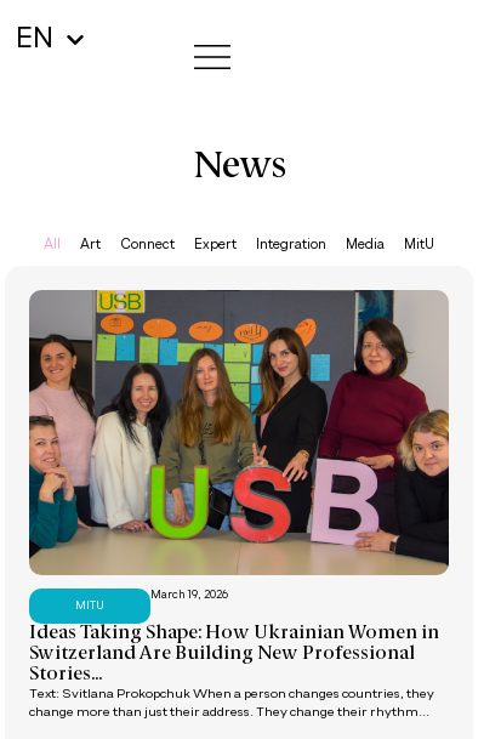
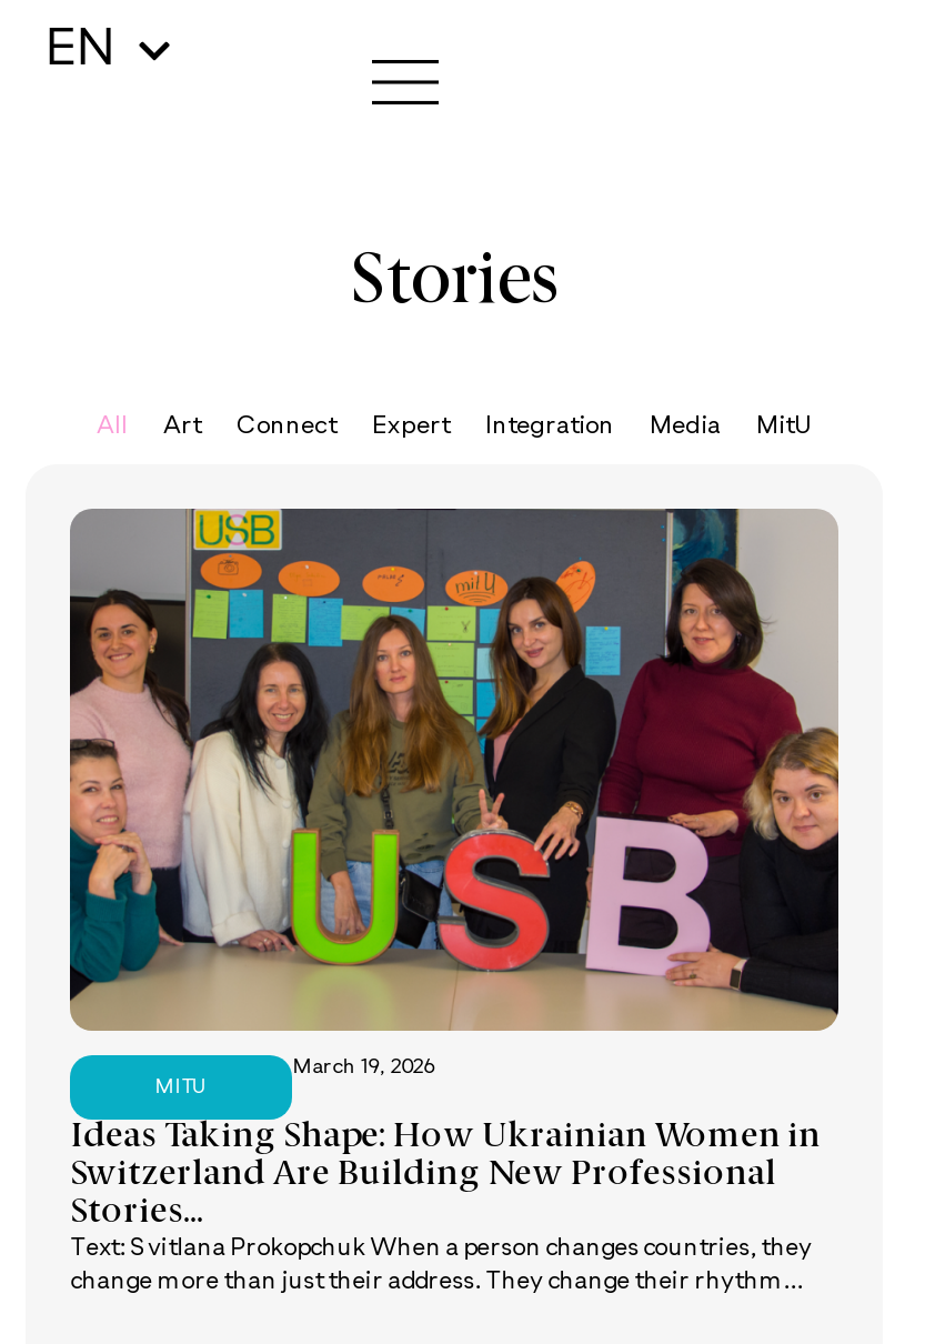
- News
+ Stories
